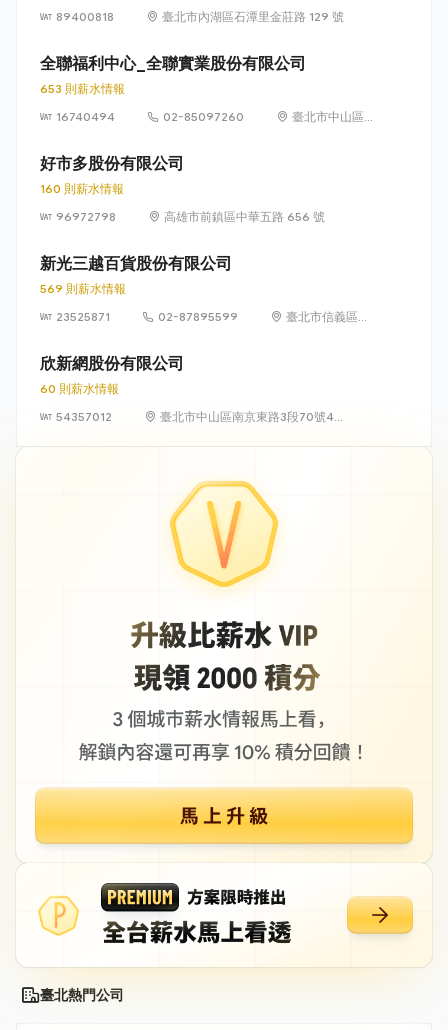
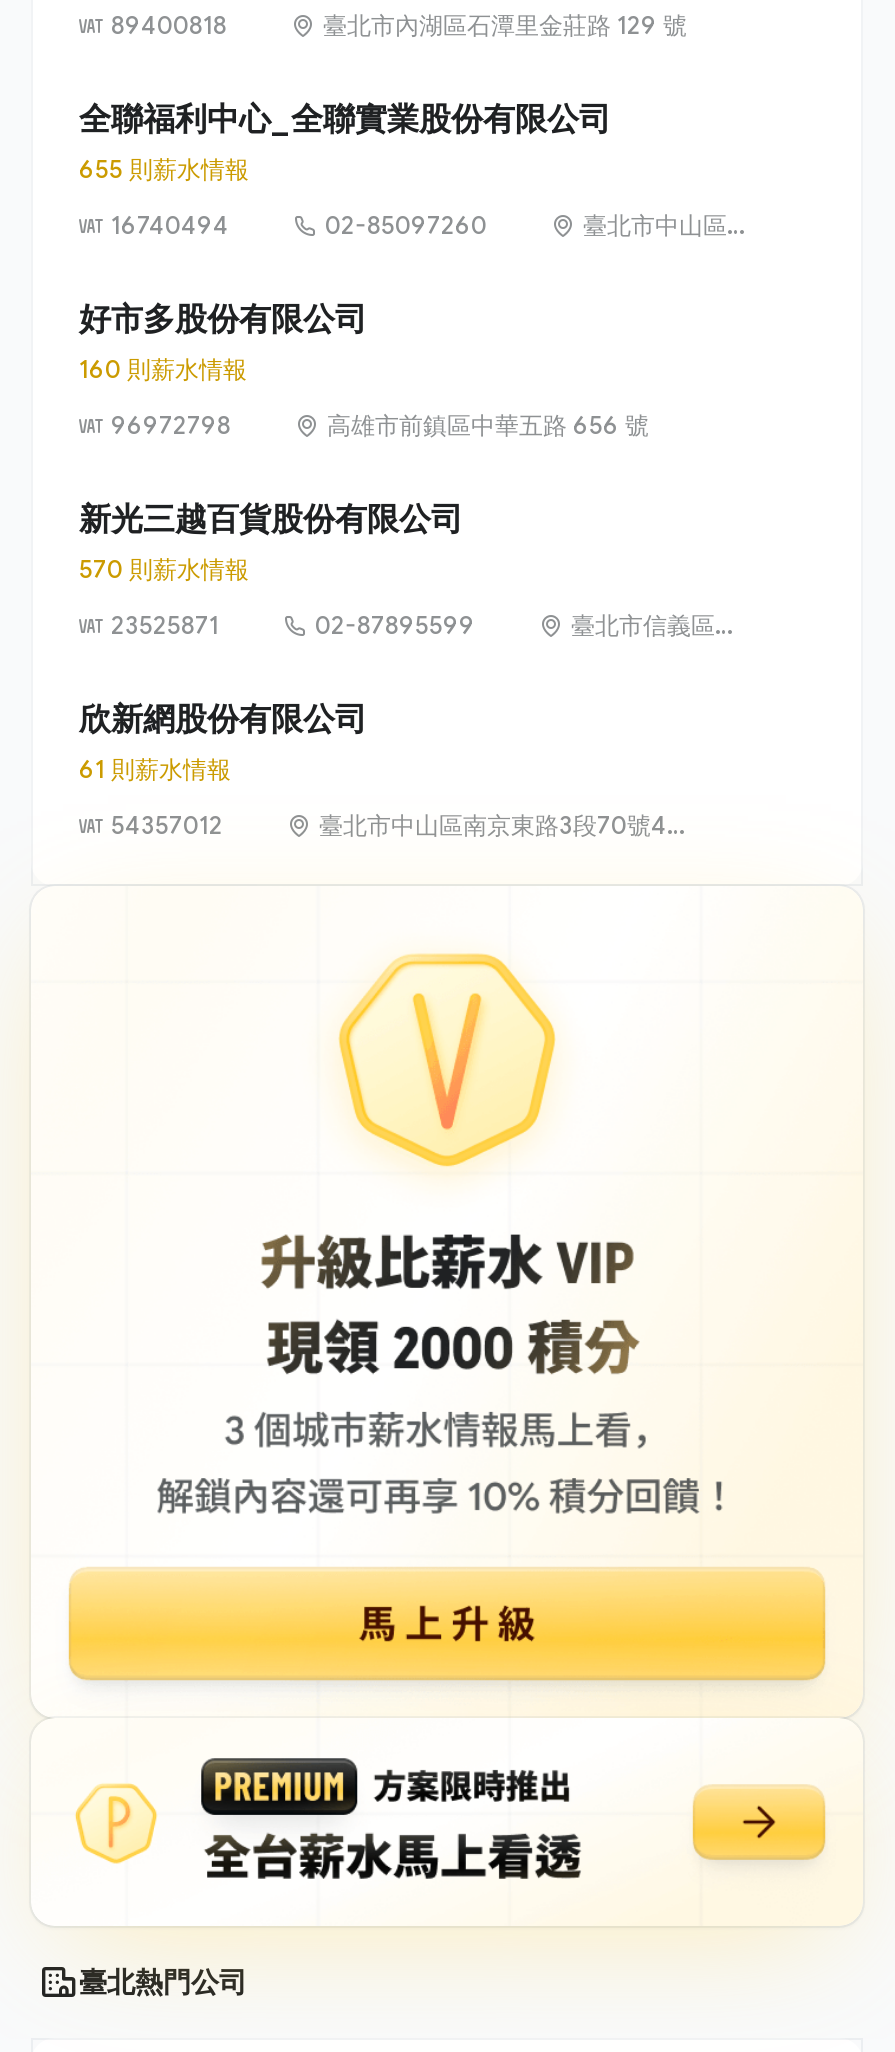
- 653 則薪水情報
+ 655 則薪水情報

- 569 則薪水情報
+ 570 則薪水情報

- 60 則薪水情報
+ 61 則薪水情報
